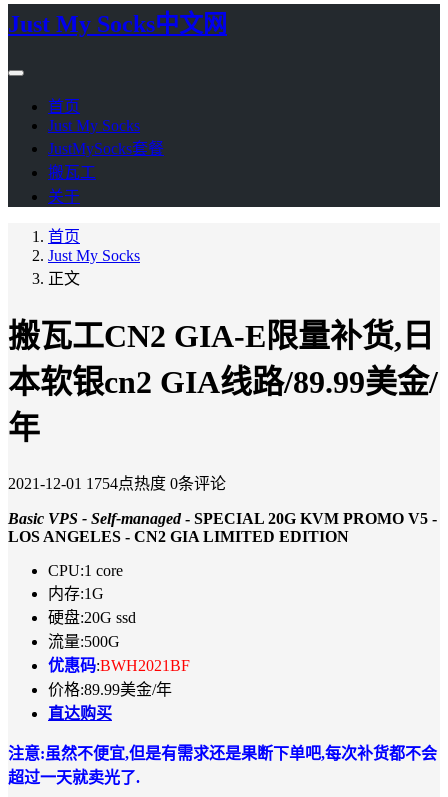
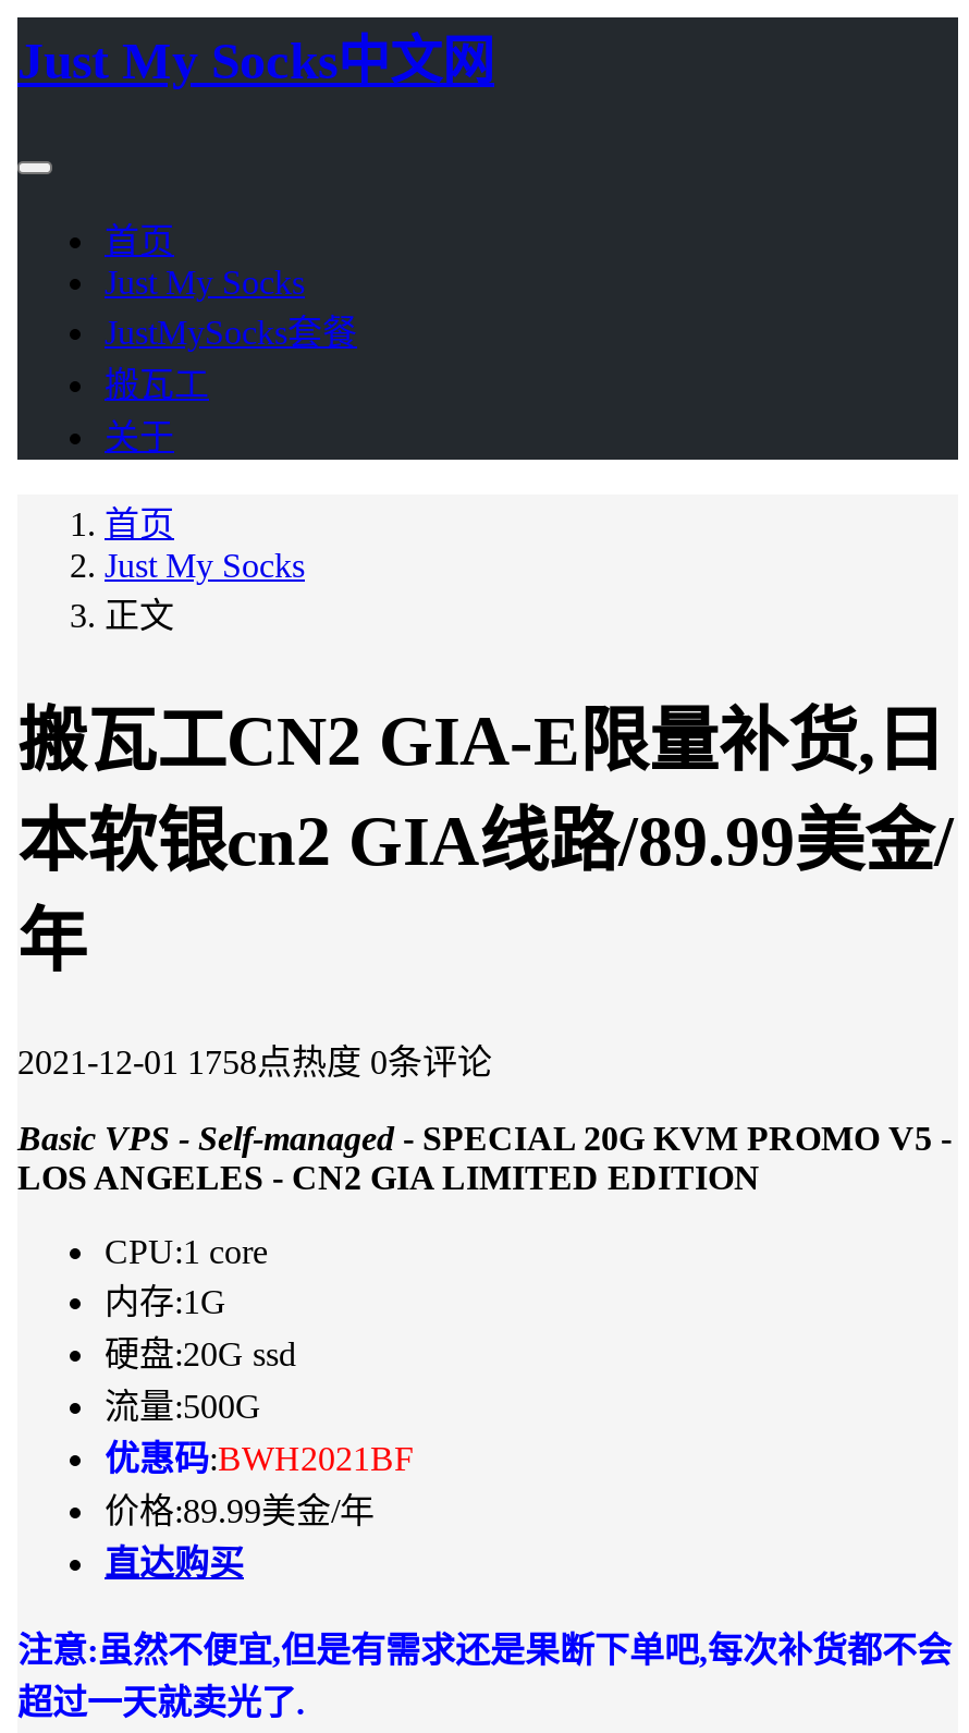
- 2021-12-01 1754点热度 0条评论
+ 2021-12-01 1758点热度 0条评论
